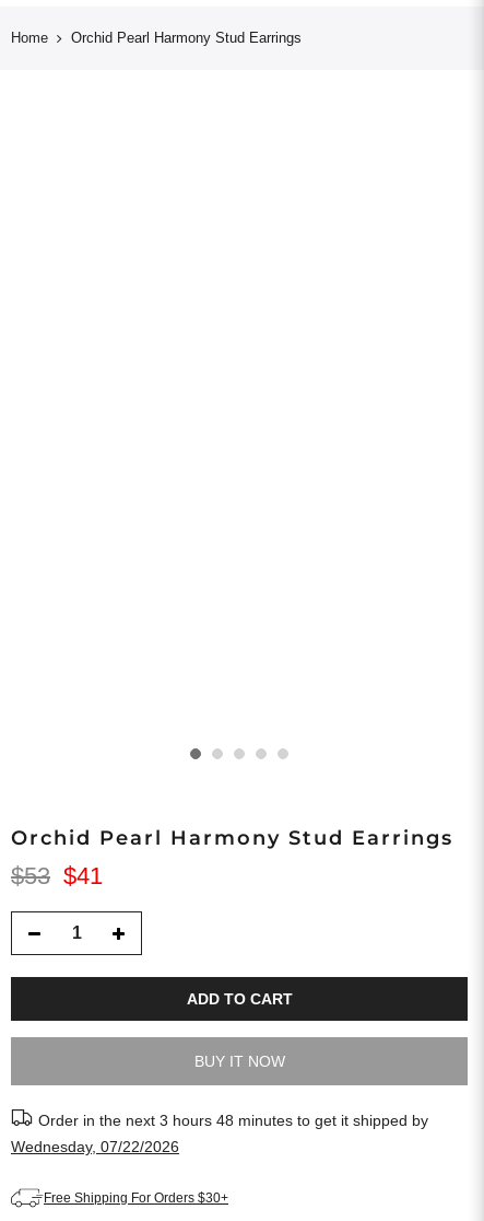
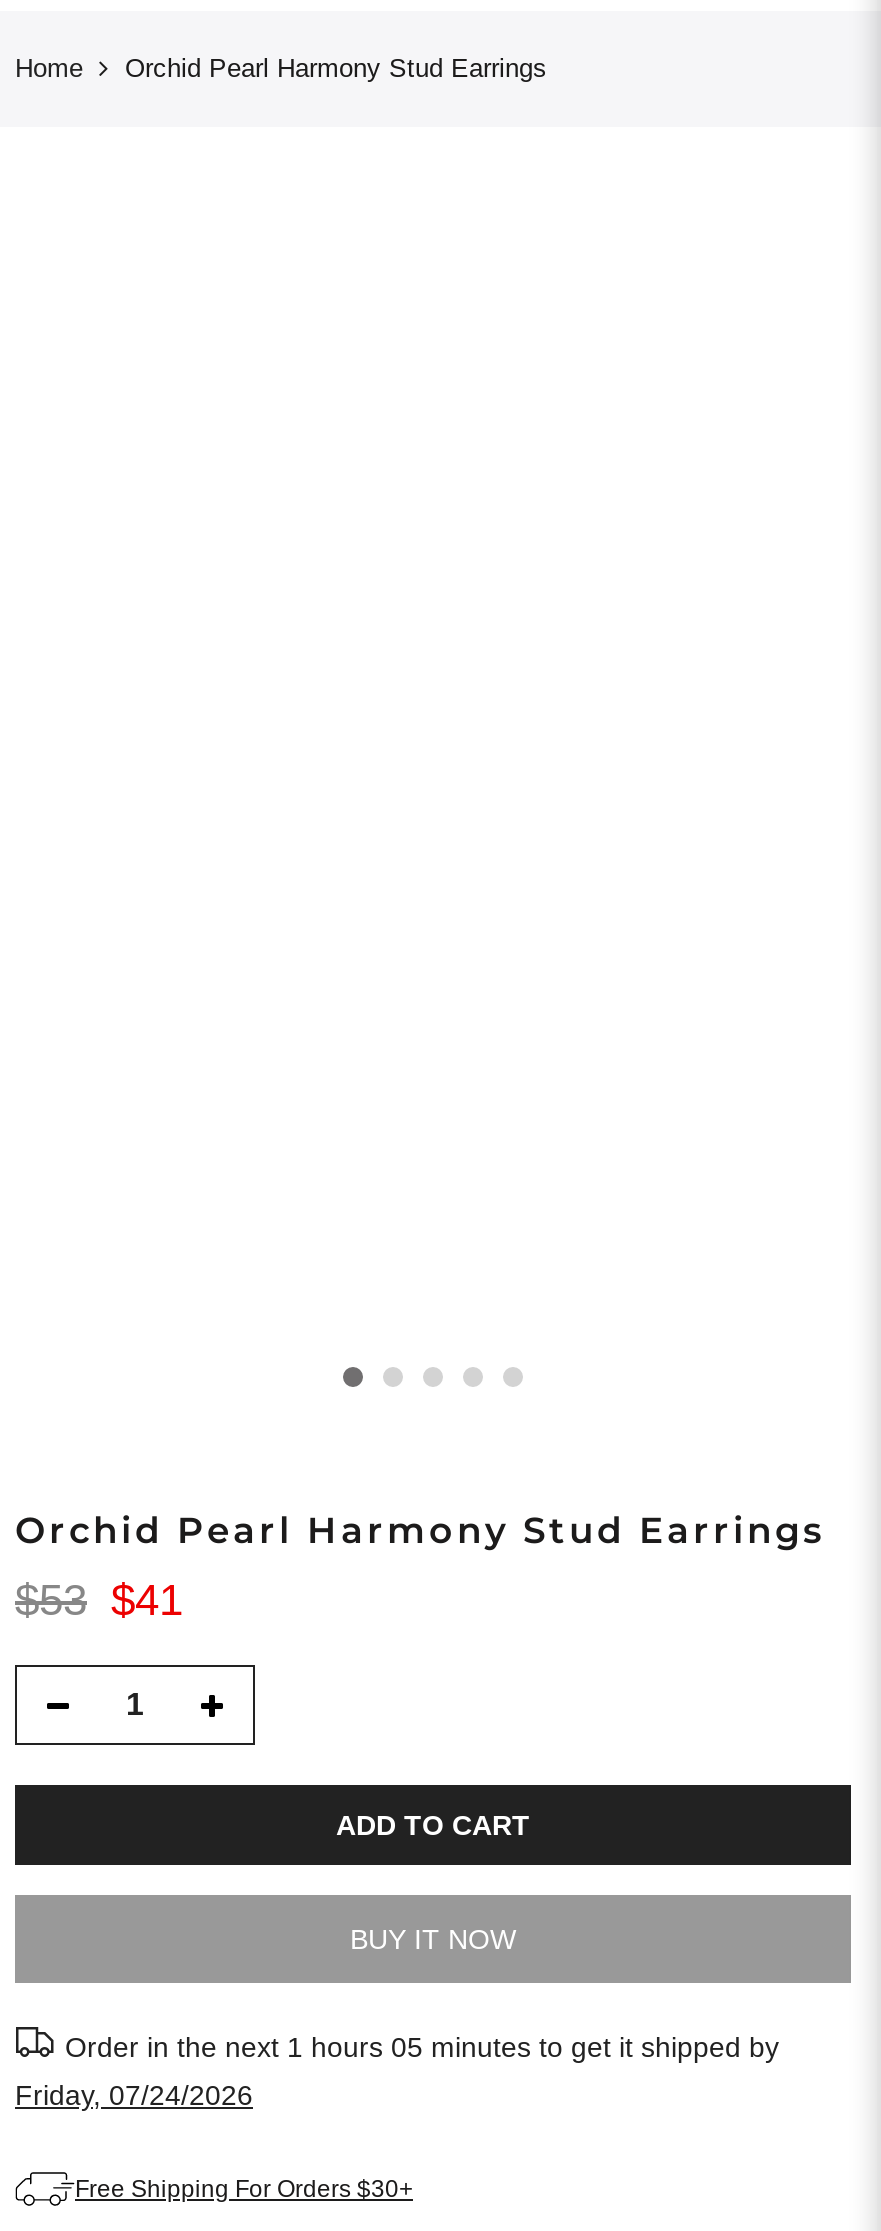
- Order in the next 3 hours 48 minutes to get it shipped by
+ Order in the next 1 hours 05 minutes to get it shipped by

- Wednesday, 07/22/2026
+ Friday, 07/24/2026
